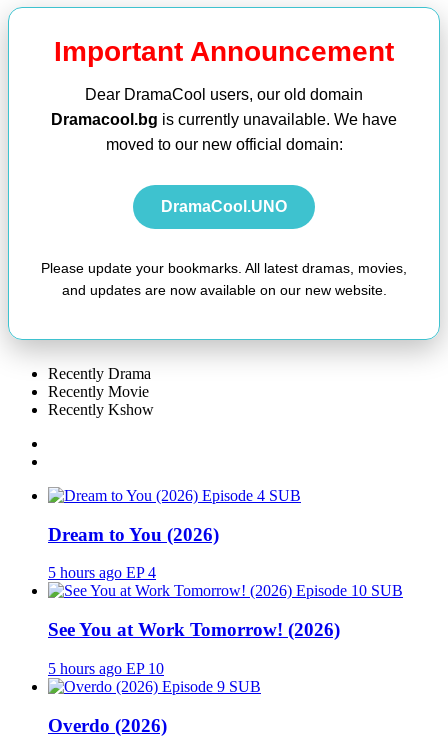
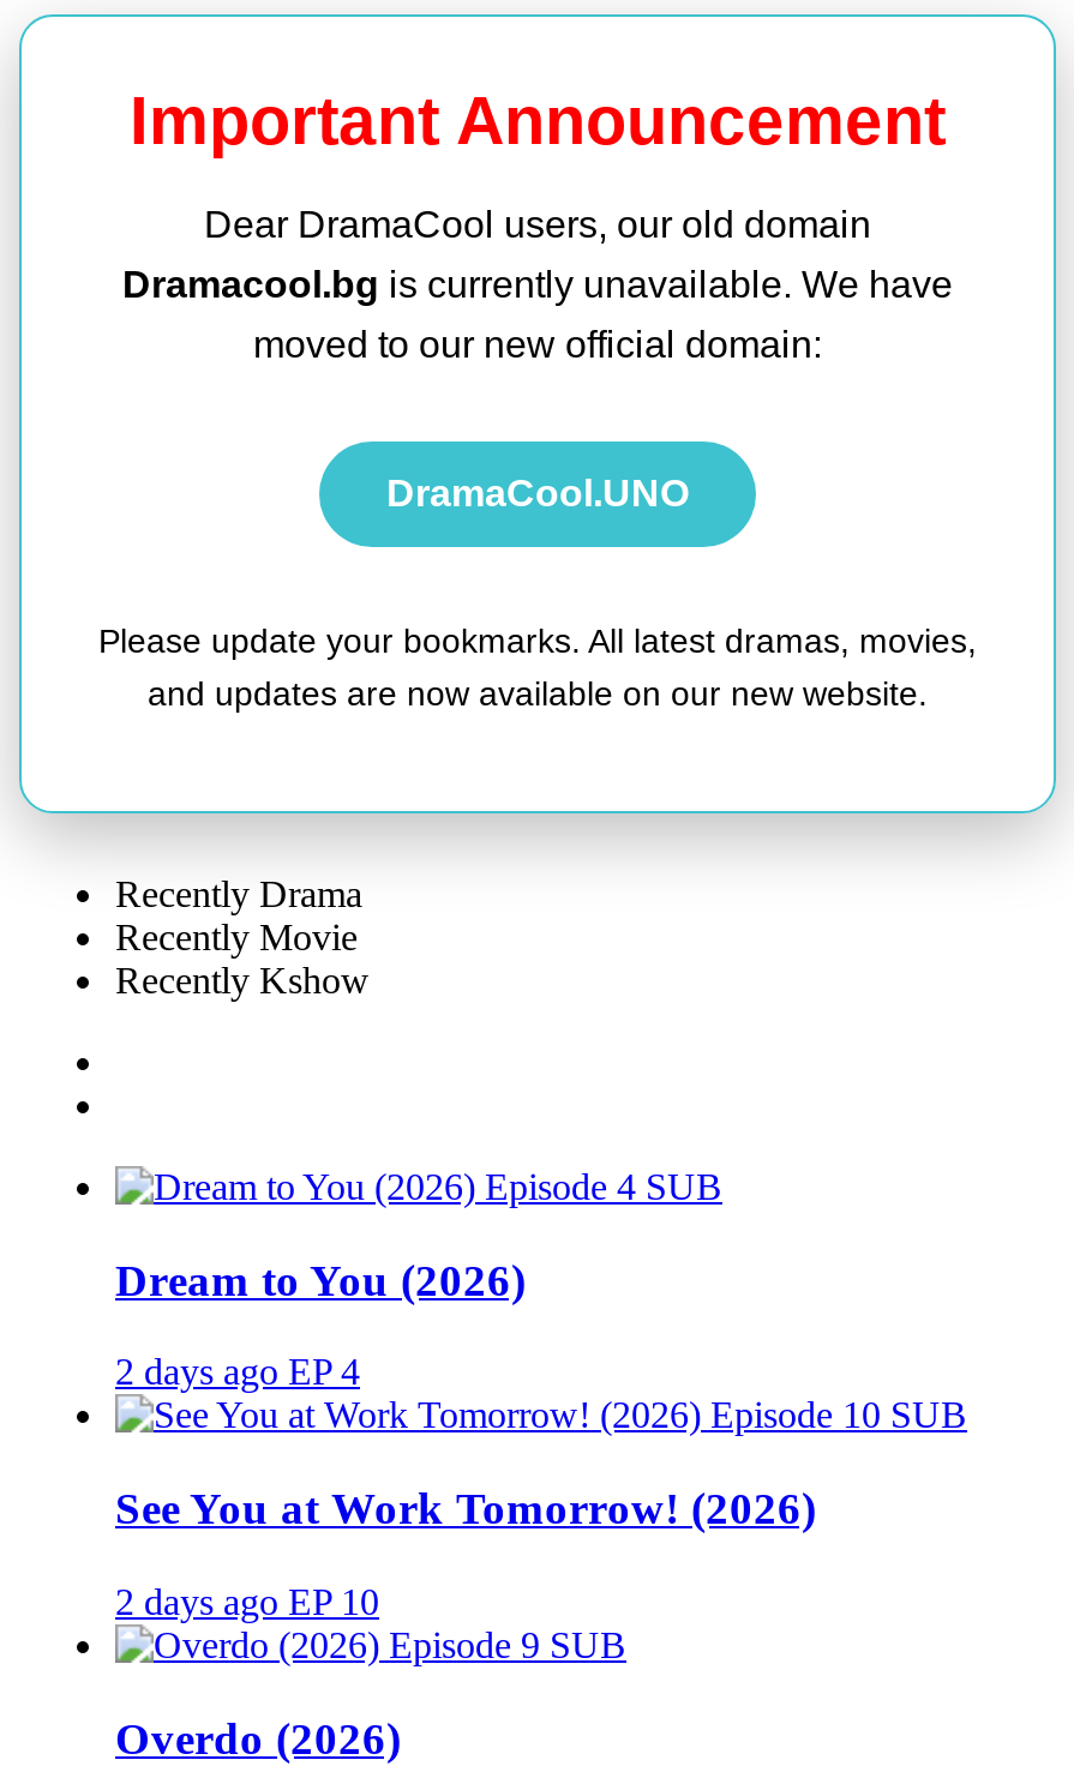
- 5 hours ago EP 4
+ 2 days ago EP 4

- 5 hours ago EP 10
+ 2 days ago EP 10
